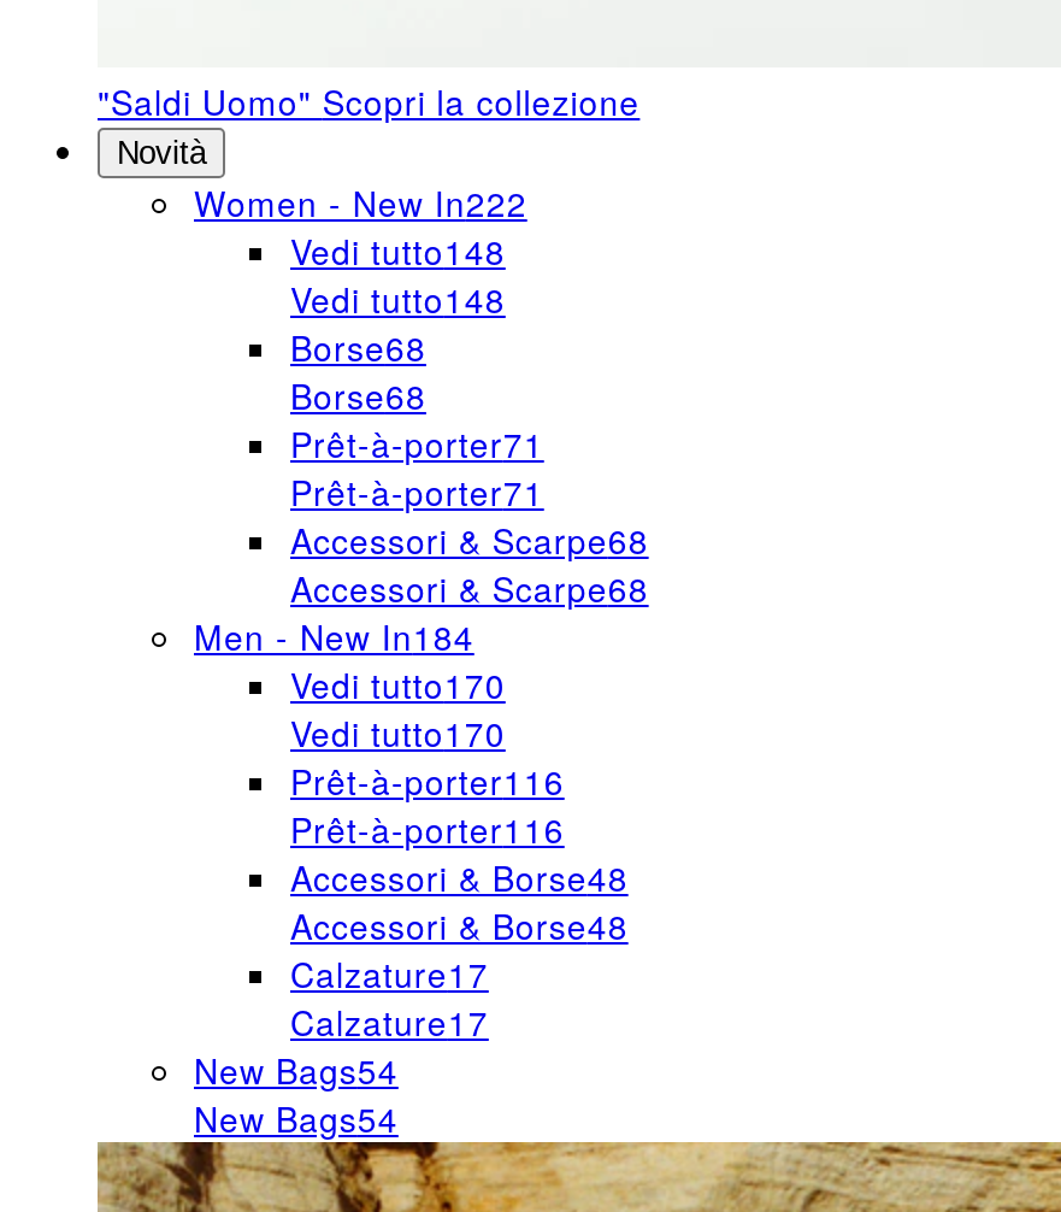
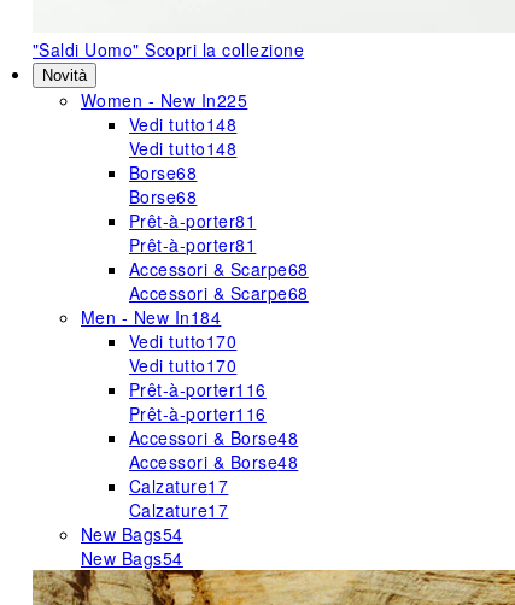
- Women - New In222
+ Women - New In225

- Prêt-à-porter71
+ Prêt-à-porter81

- Prêt-à-porter71
+ Prêt-à-porter81
